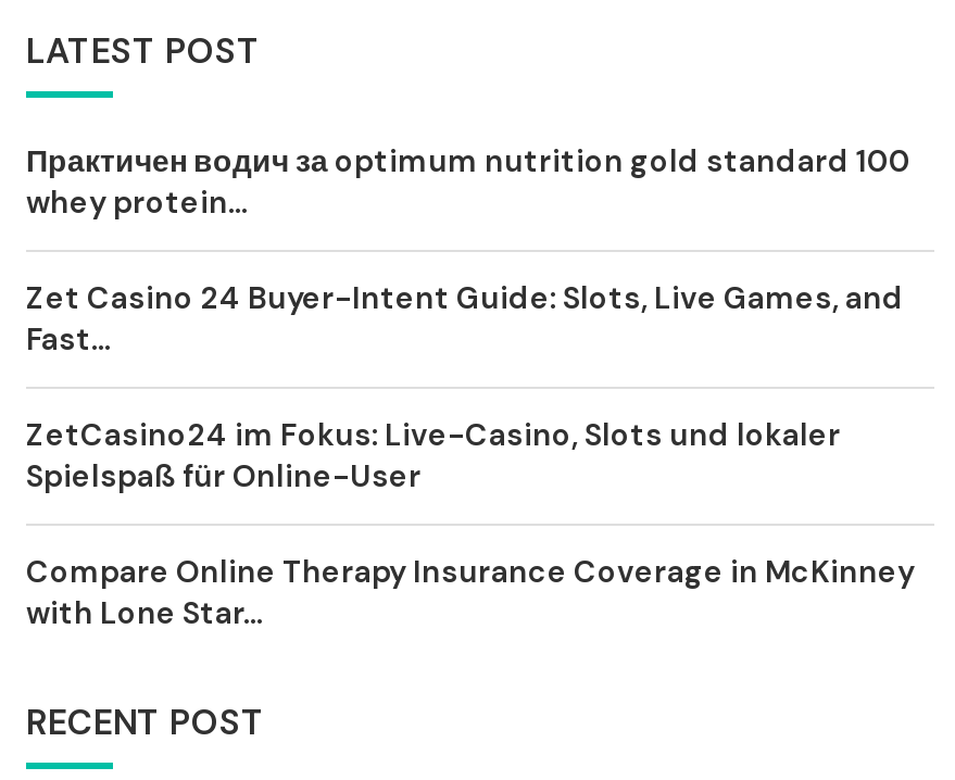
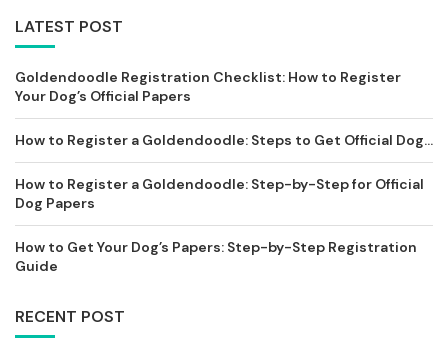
- Практичен водич за optimum nutrition gold standard 100
- whey protein...
+ Goldendoodle Registration Checklist: How to Register
+ Your Dog’s Official Papers

- Zet Casino 24 Buyer-Intent Guide: Slots, Live Games, and
- Fast...
+ How to Register a Goldendoodle: Steps to Get Official Dog...

- ZetCasino24 im Fokus: Live-Casino, Slots und lokaler
- Spielspaß für Online-User
+ How to Register a Goldendoodle: Step-by-Step for Official
+ Dog Papers

- Compare Online Therapy Insurance Coverage in McKinney
- with Lone Star...
+ How to Get Your Dog’s Papers: Step-by-Step Registration
+ Guide
